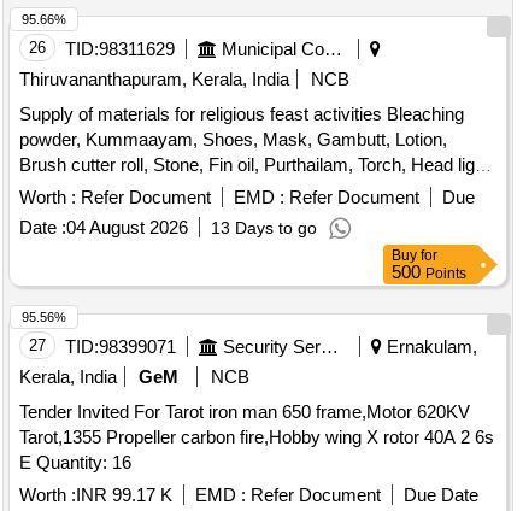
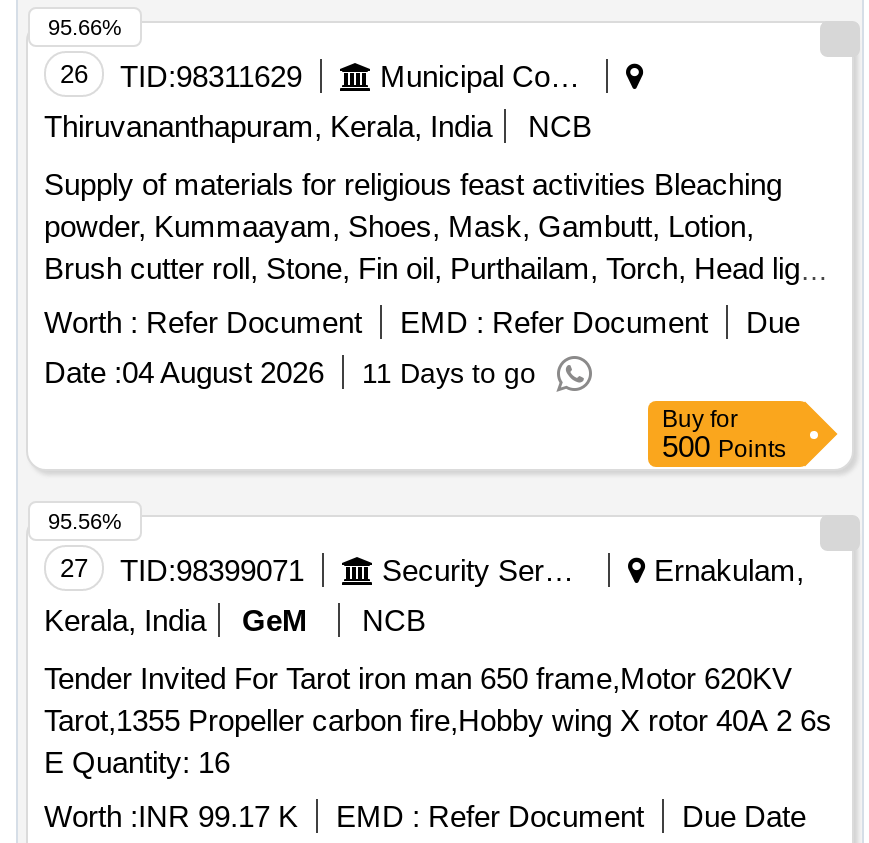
- Date : 04 August 2026 13 Days to go
+ Date : 04 August 2026 11 Days to go
